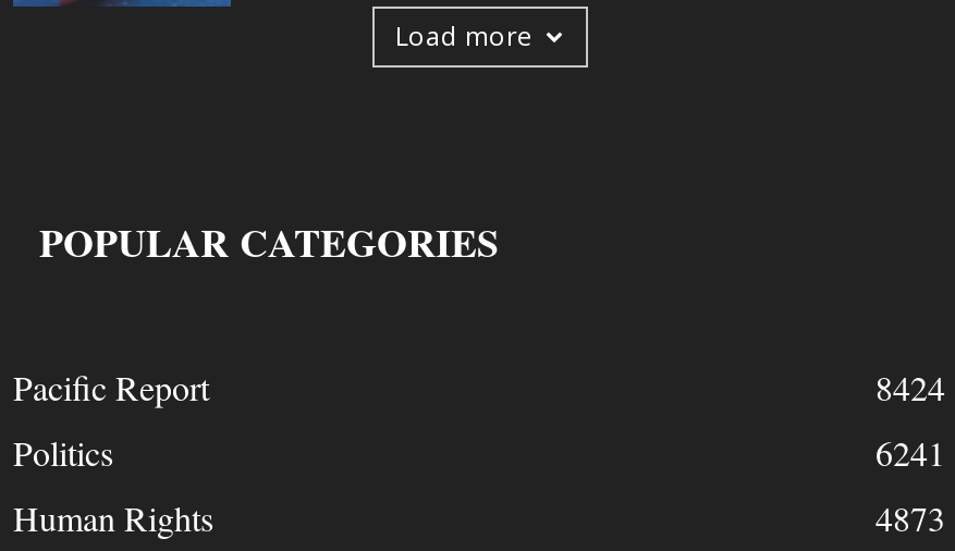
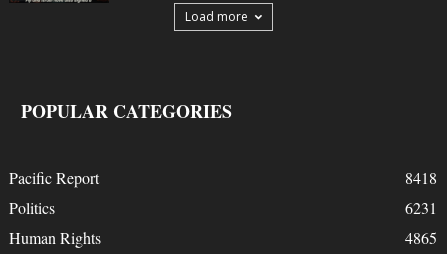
- 8424
+ 8418

- 6241
+ 6231

- 4873
+ 4865
